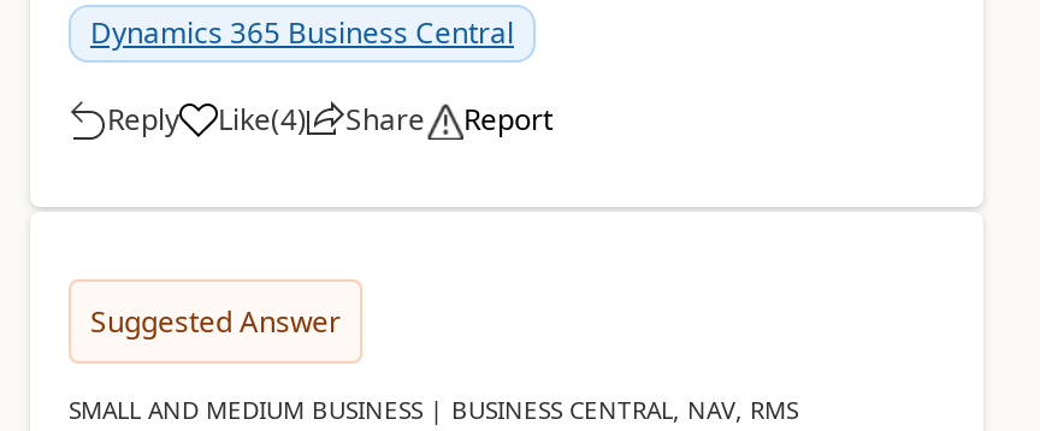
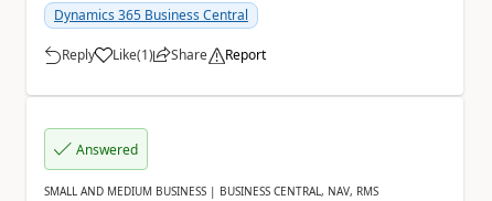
- (4)
+ (1)

- Suggested Answer
+ Answered
